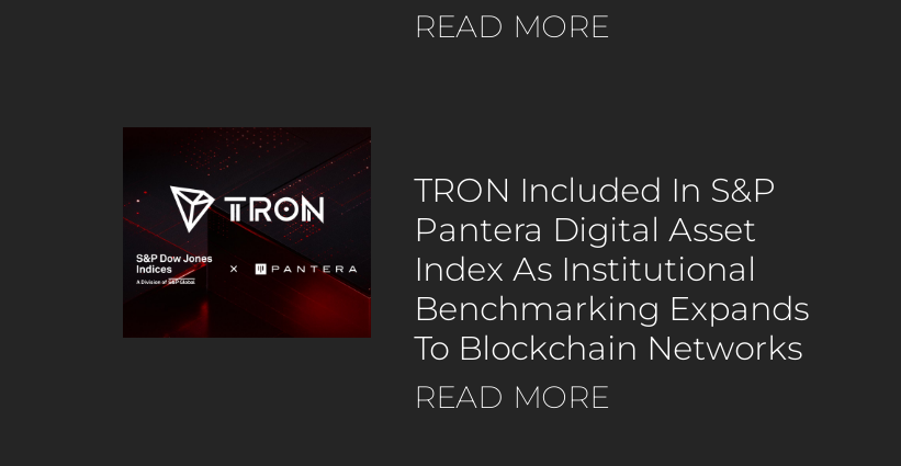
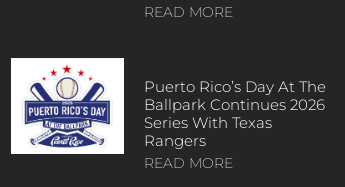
- [image]
- TRON Included In S&P
- Pantera Digital Asset
- Index As Institutional
- Benchmarking Expands
- To Blockchain Networks
+ [image]
+ Puerto Rico’s Day At The
+ Ballpark Continues 2026
+ Series With Texas
+ Rangers
